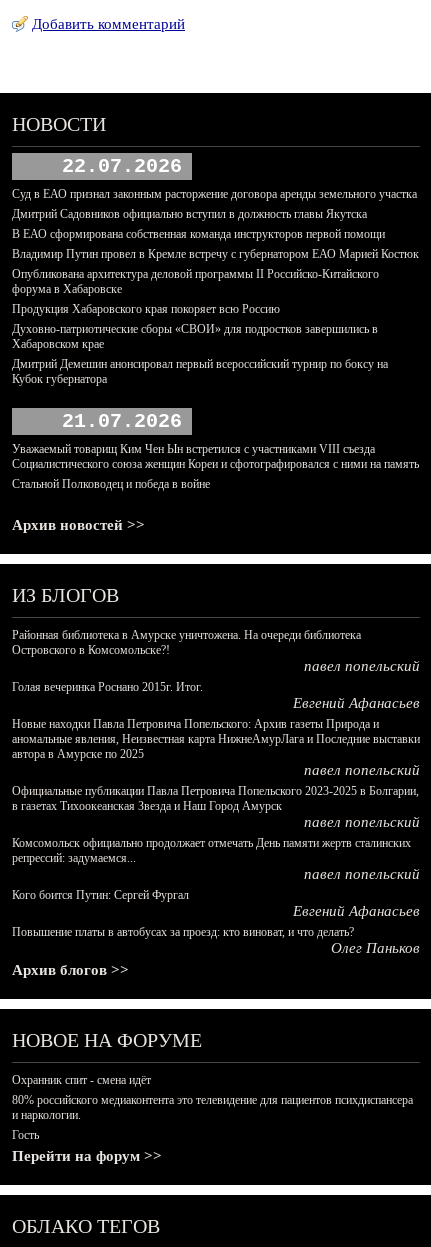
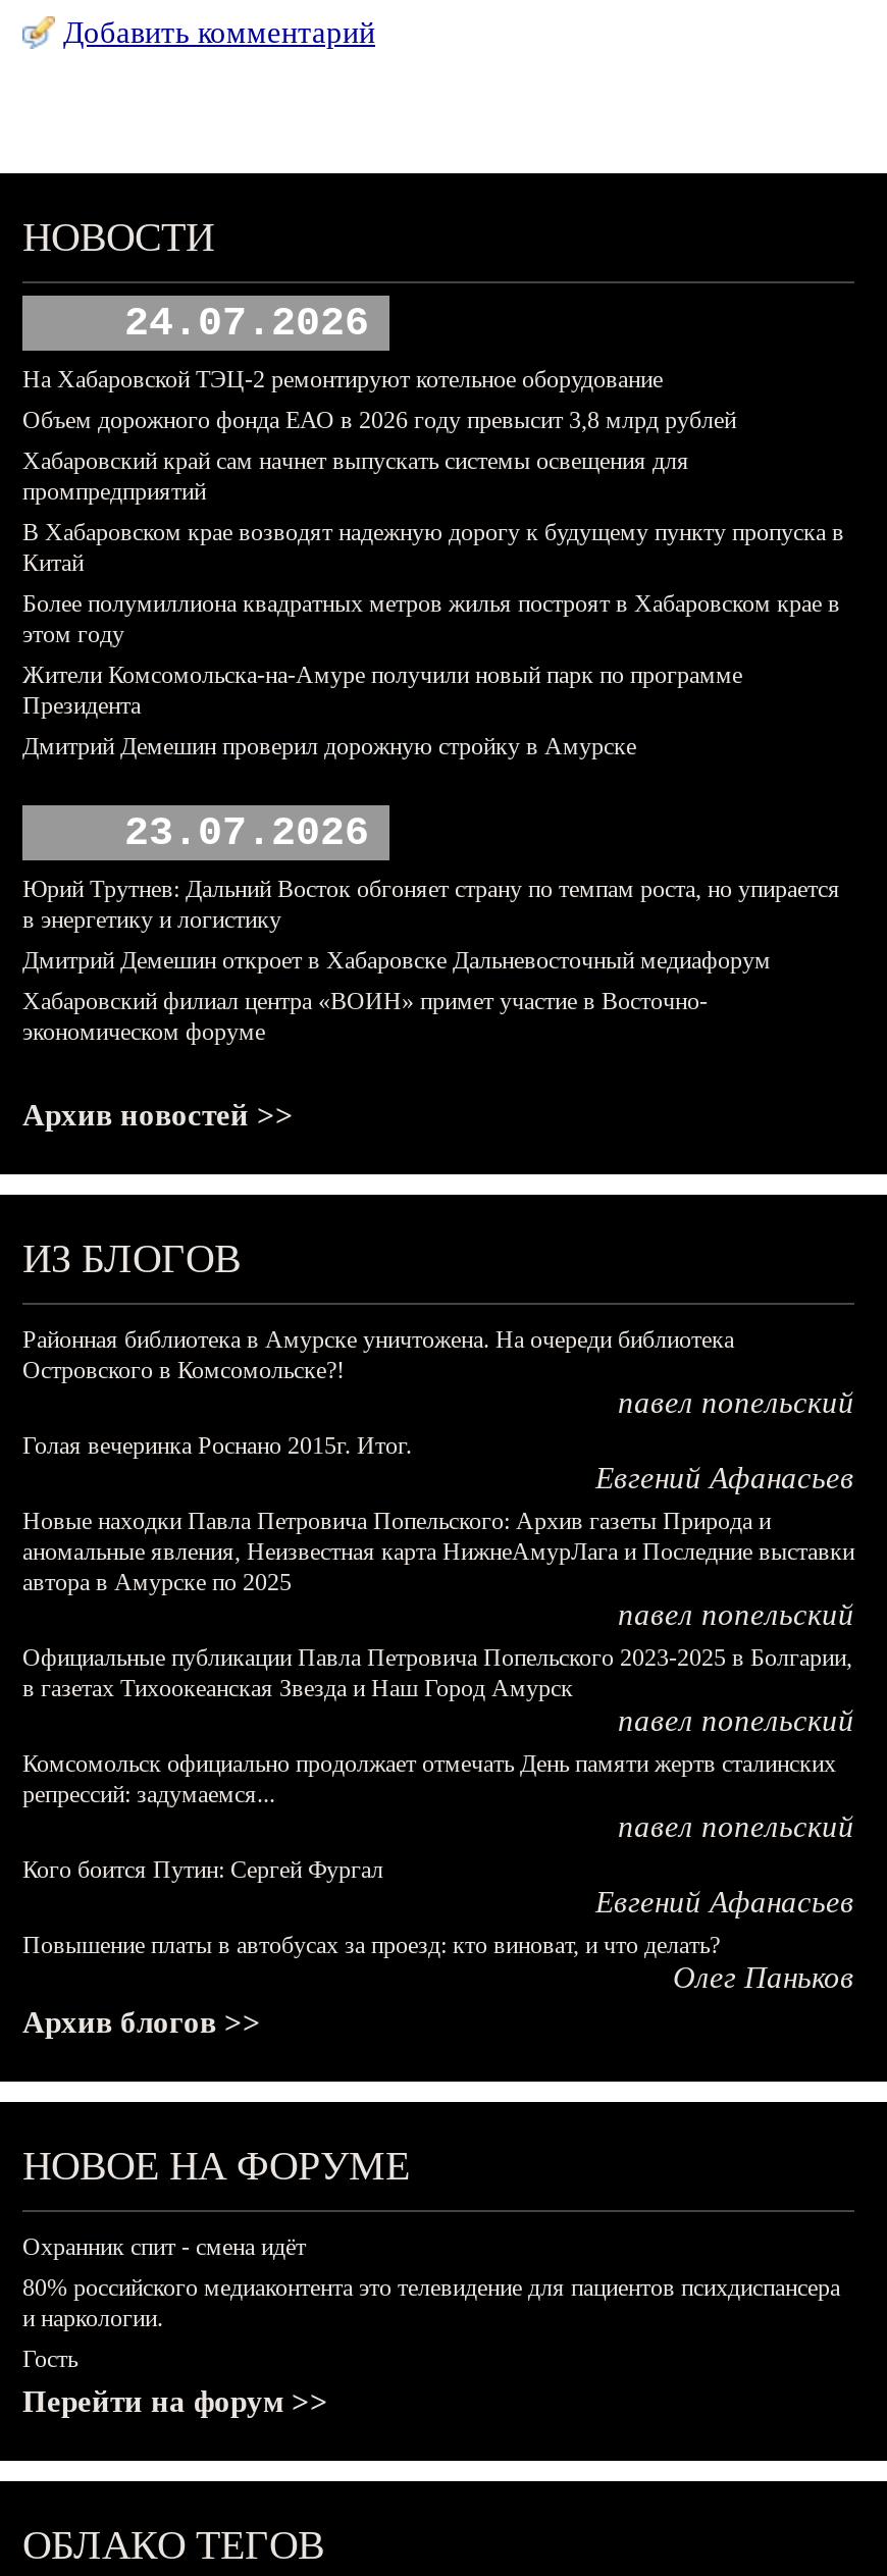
- 22.07.2026
- Суд в ЕАО признал законным расторжение договора аренды земельного участка
- Дмитрий Садовников официально вступил в должность главы Якутска
- В ЕАО сформирована собственная команда инструкторов первой помощи
- Владимир Путин провел в Кремле встречу с губернатором ЕАО Марией Костюк
- Опубликована архитектура деловой программы II Российско-Китайского
- форума в Хабаровске
- Продукция Хабаровского края покоряет всю Россию
- Духовно-патриотические сборы «СВОИ» для подростков завершились в
- Хабаровском крае
- Дмитрий Демешин анонсировал первый всероссийский турнир по боксу на
- Кубок губернатора
+ 24.07.2026
+ На Хабаровской ТЭЦ-2 ремонтируют котельное оборудование
+ Объем дорожного фонда ЕАО в 2026 году превысит 3,8 млрд рублей
+ Хабаровский край сам начнет выпускать системы освещения для
+ промпредприятий
+ В Хабаровском крае возводят надежную дорогу к будущему пункту пропуска в
+ Китай
+ Более полумиллиона квадратных метров жилья построят в Хабаровском крае в
+ этом году
+ Жители Комсомольска-на-Амуре получили новый парк по программе
+ Президента
+ Дмитрий Демешин проверил дорожную стройку в Амурске

- 21.07.2026
- Уважаемый товарищ Ким Чен Ын встретился с участниками VIII съезда
- Социалистического союза женщин Кореи и сфотографировался с ними на память
- Стальной Полководец и победа в войне
+ 23.07.2026
+ Юрий Трутнев: Дальний Восток обгоняет страну по темпам роста, но упирается
+ в энергетику и логистику
+ Дмитрий Демешин откроет в Хабаровске Дальневосточный медиафорум
+ Хабаровский филиал центра «ВОИН» примет участие в Восточно-
+ экономическом форуме
